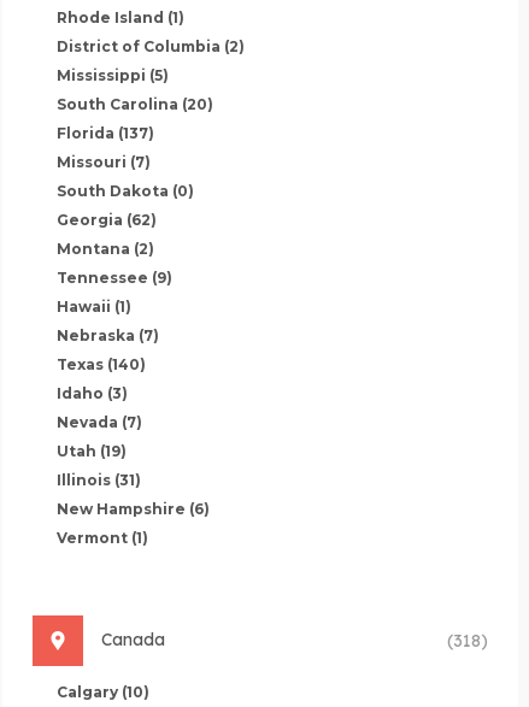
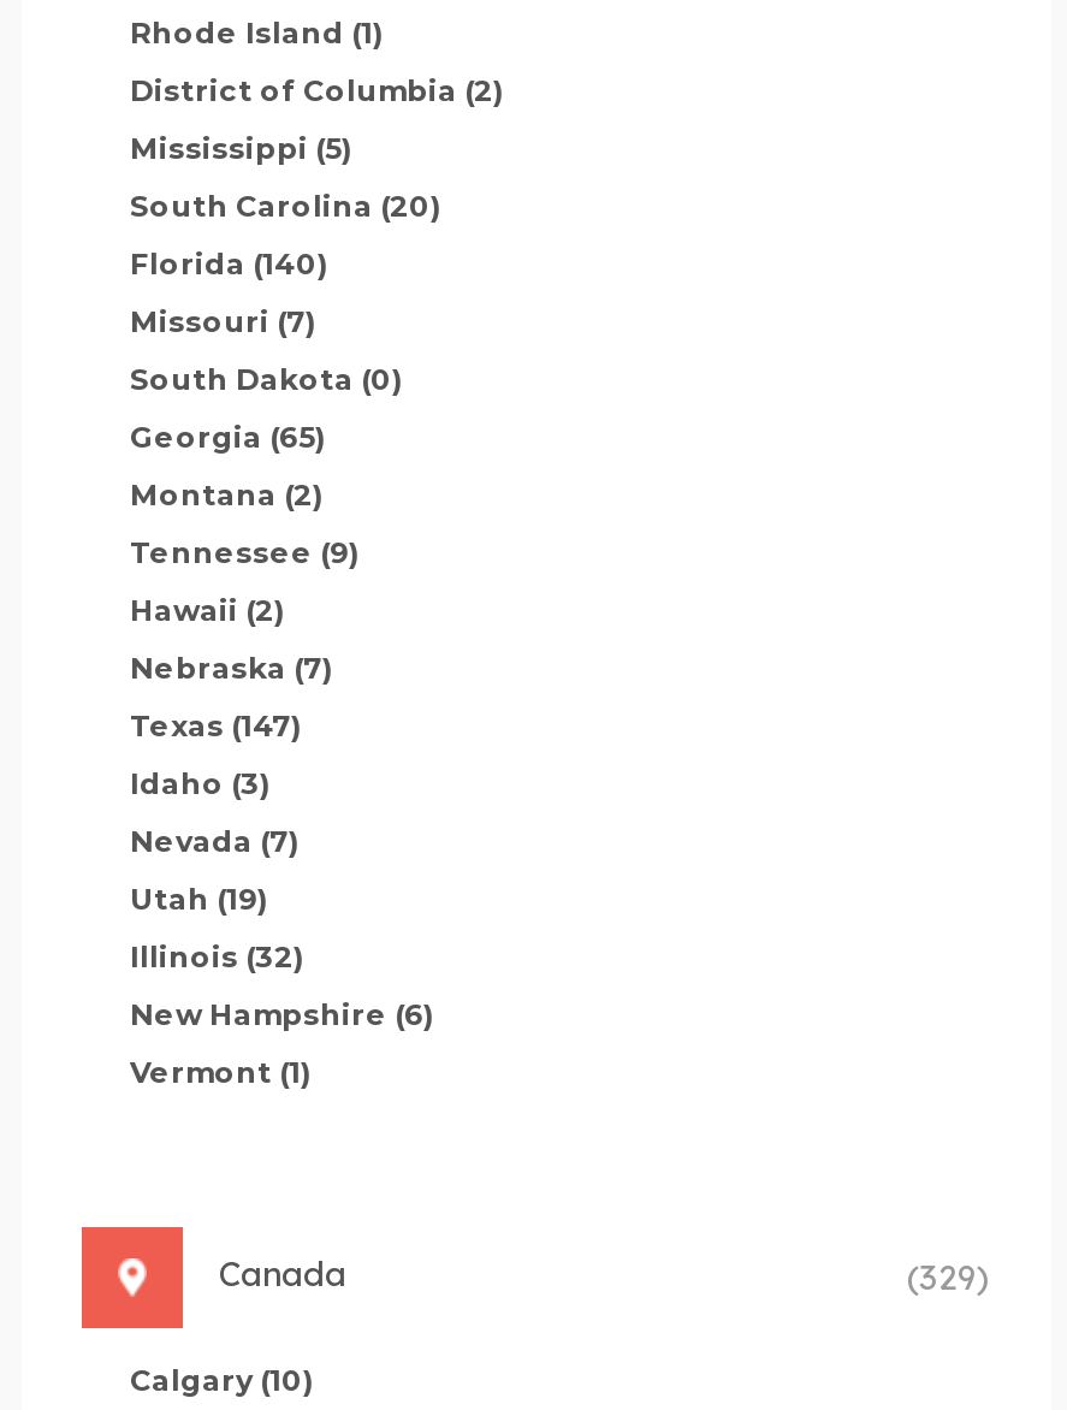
- Florida (137)
+ Florida (140)

- Georgia (62)
+ Georgia (65)

- Hawaii (1)
+ Hawaii (2)

- Texas (140)
+ Texas (147)

- Illinois (31)
+ Illinois (32)

- (318)
+ (329)
